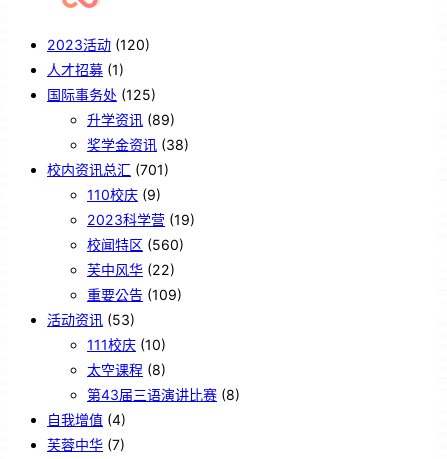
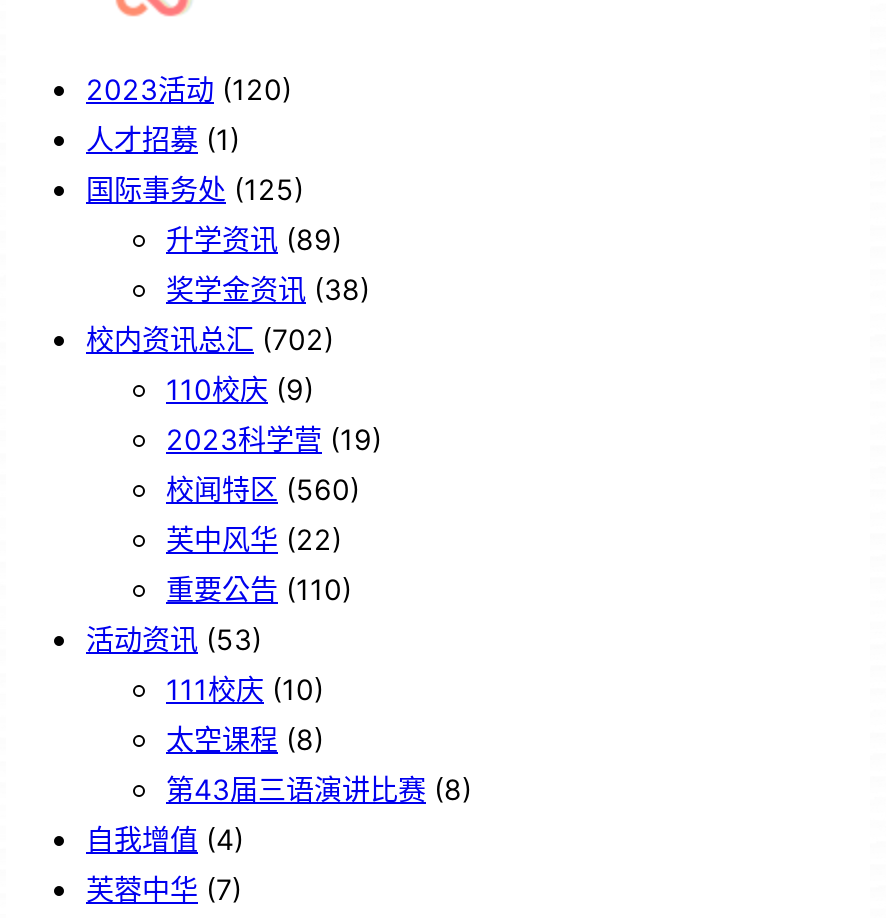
- 校内资讯总汇(701)
+ 校内资讯总汇(702)

- 重要公告(109)
+ 重要公告(110)
